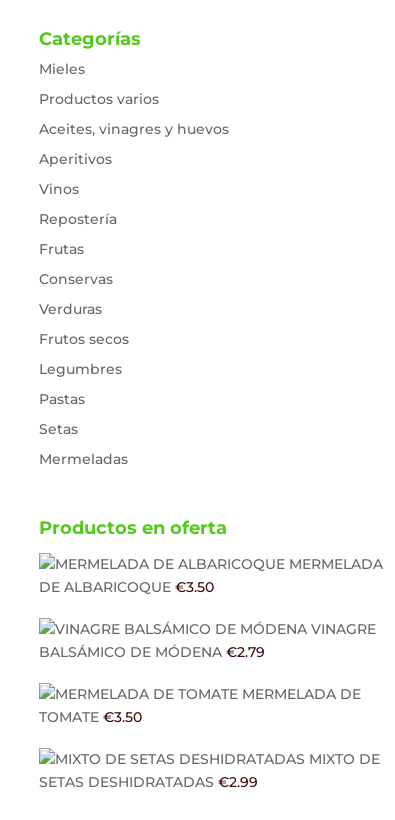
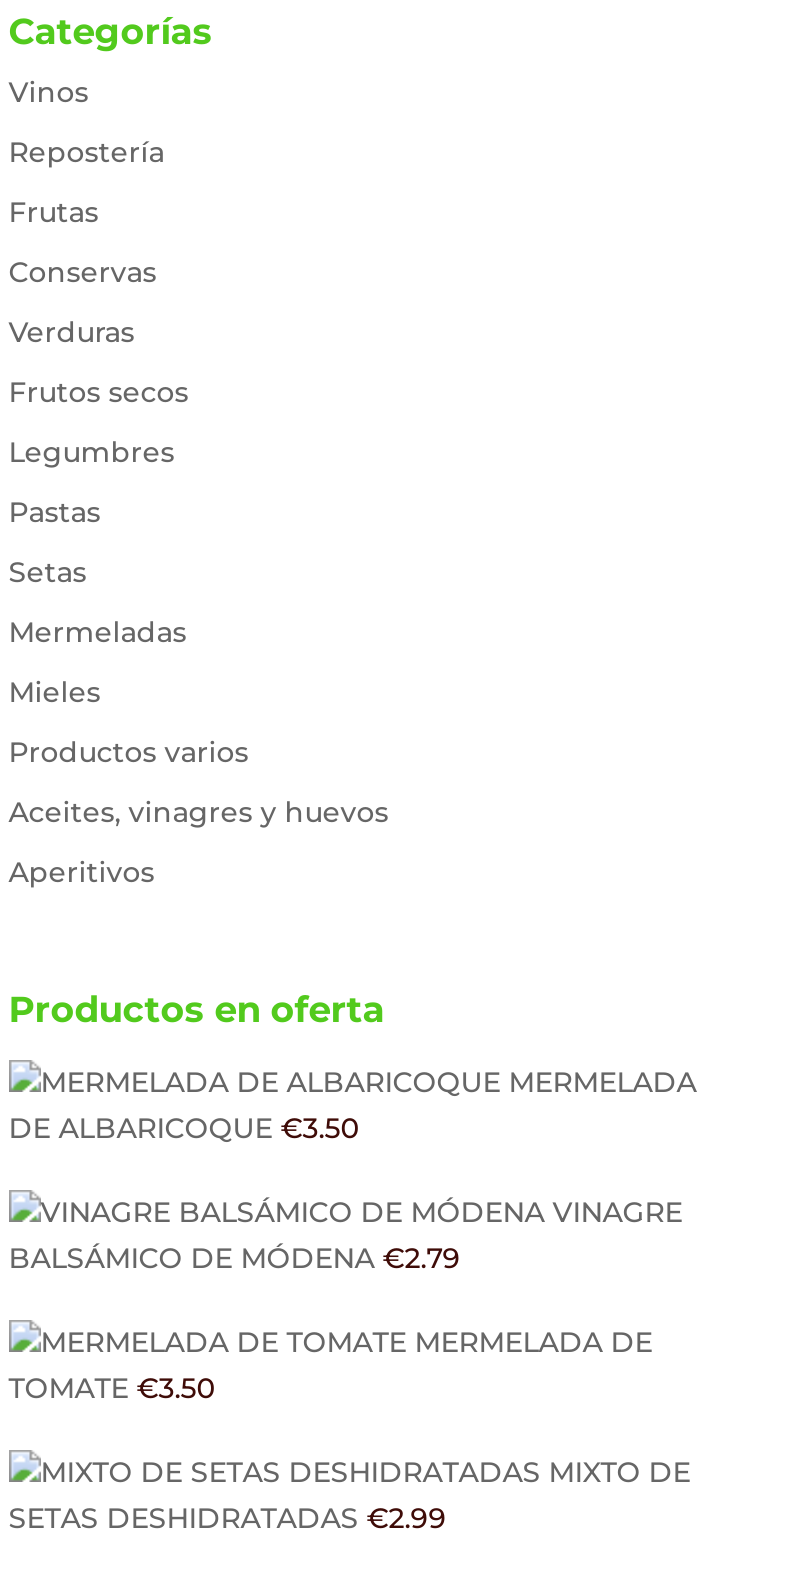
moved down: Mieles | Productos varios | Aceites, vinagres y huevos | Aperitivos

moved up: Vinos | Repostería | Frutas | ... | Setas | Mermeladas
